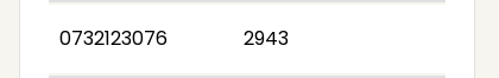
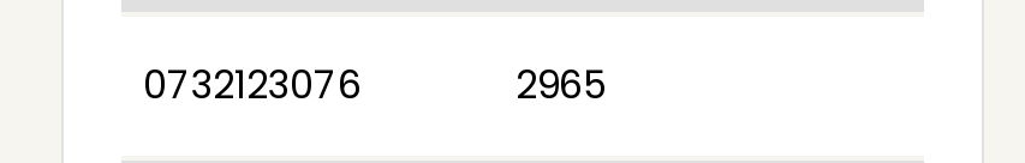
- 2943
+ 2965
